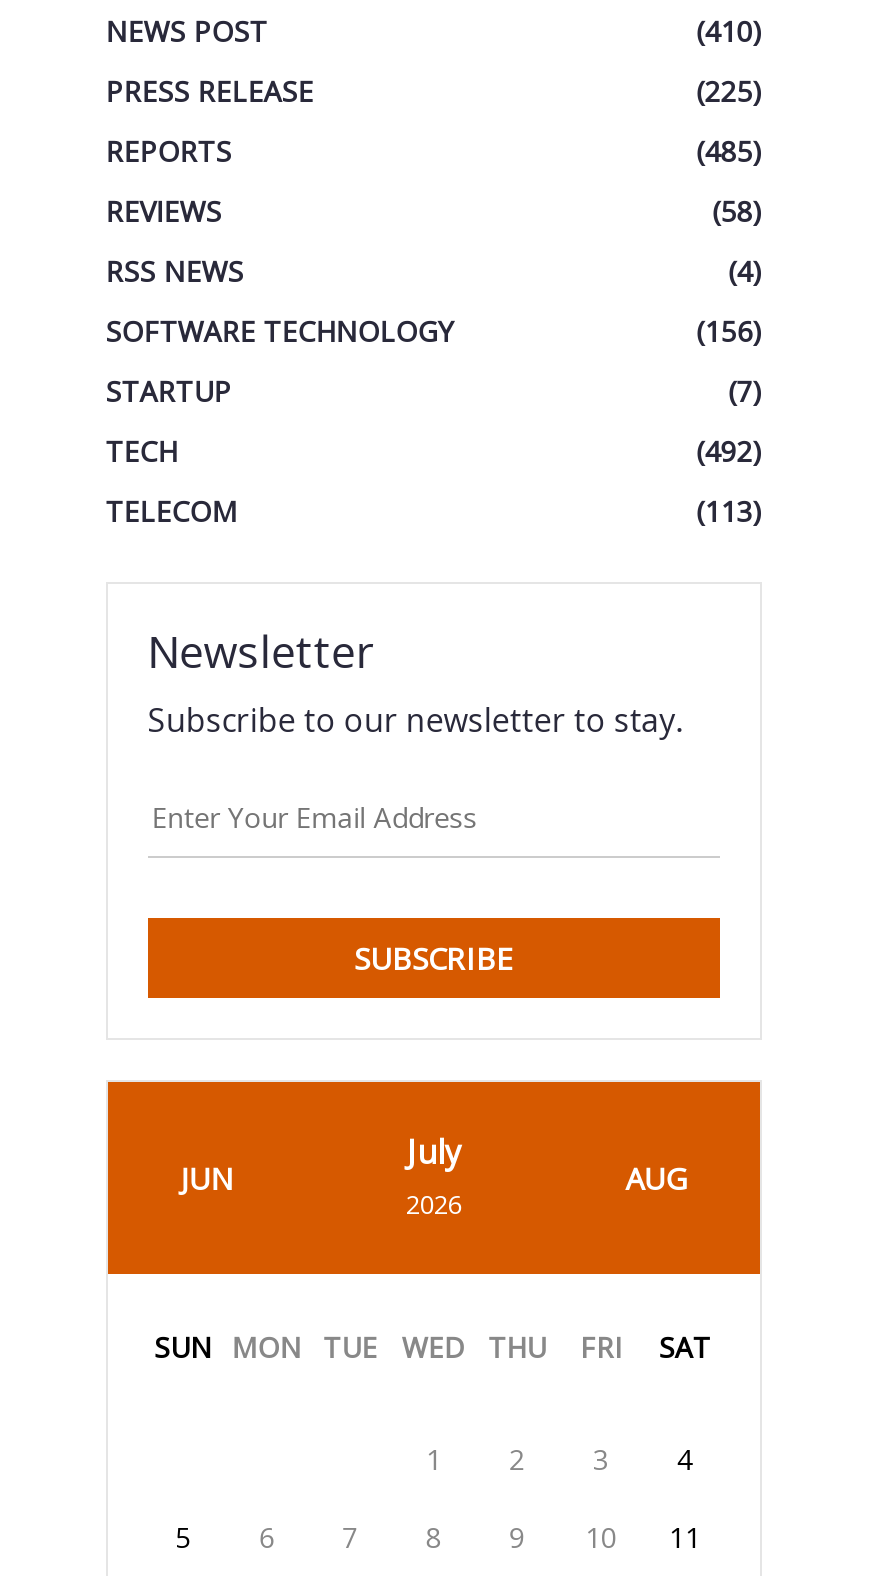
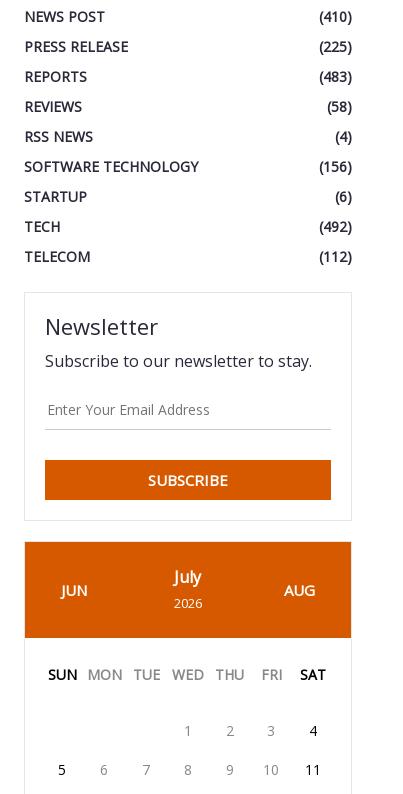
- (485)
+ (483)

- (7)
+ (6)

- (113)
+ (112)
